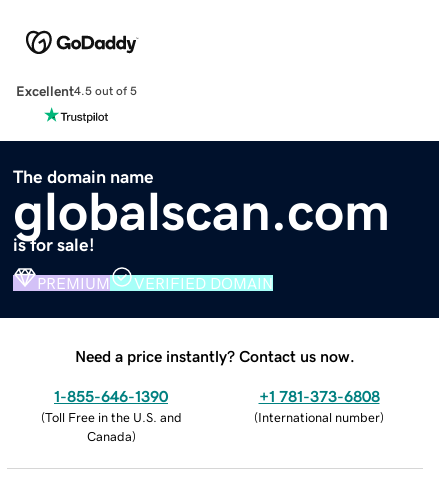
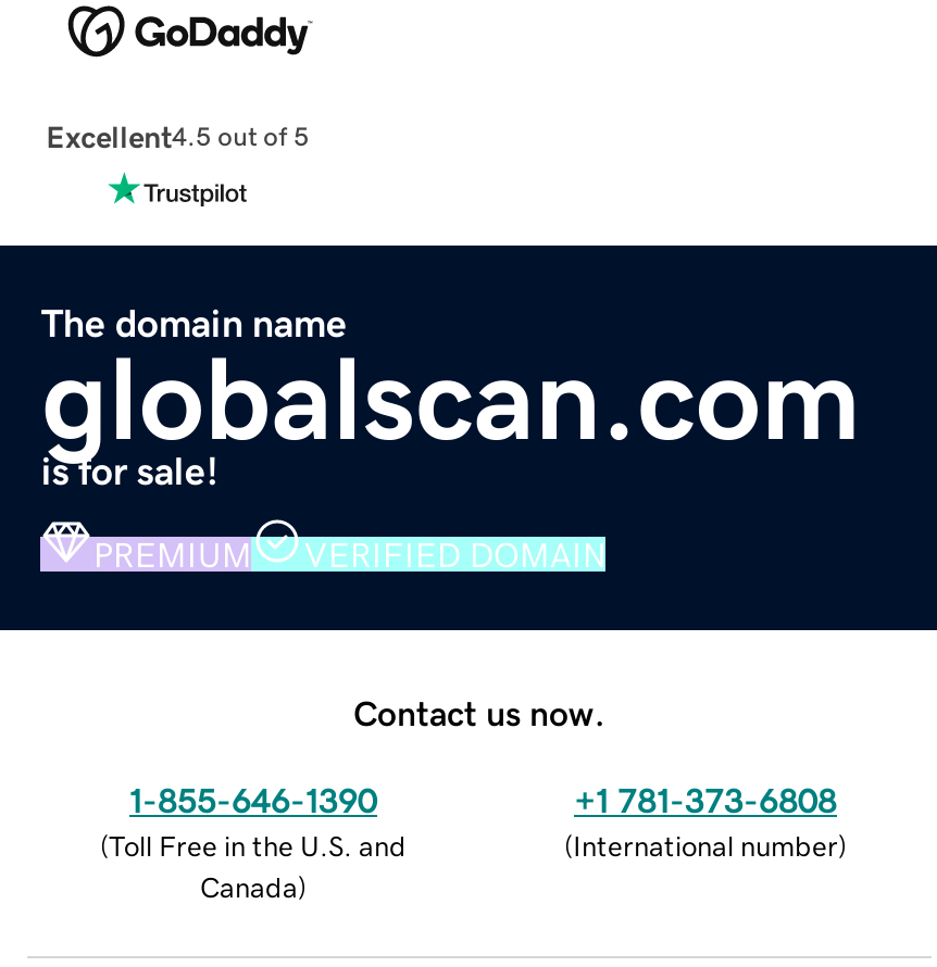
- Need a price instantly? Contact us now.
+ Contact us now.
